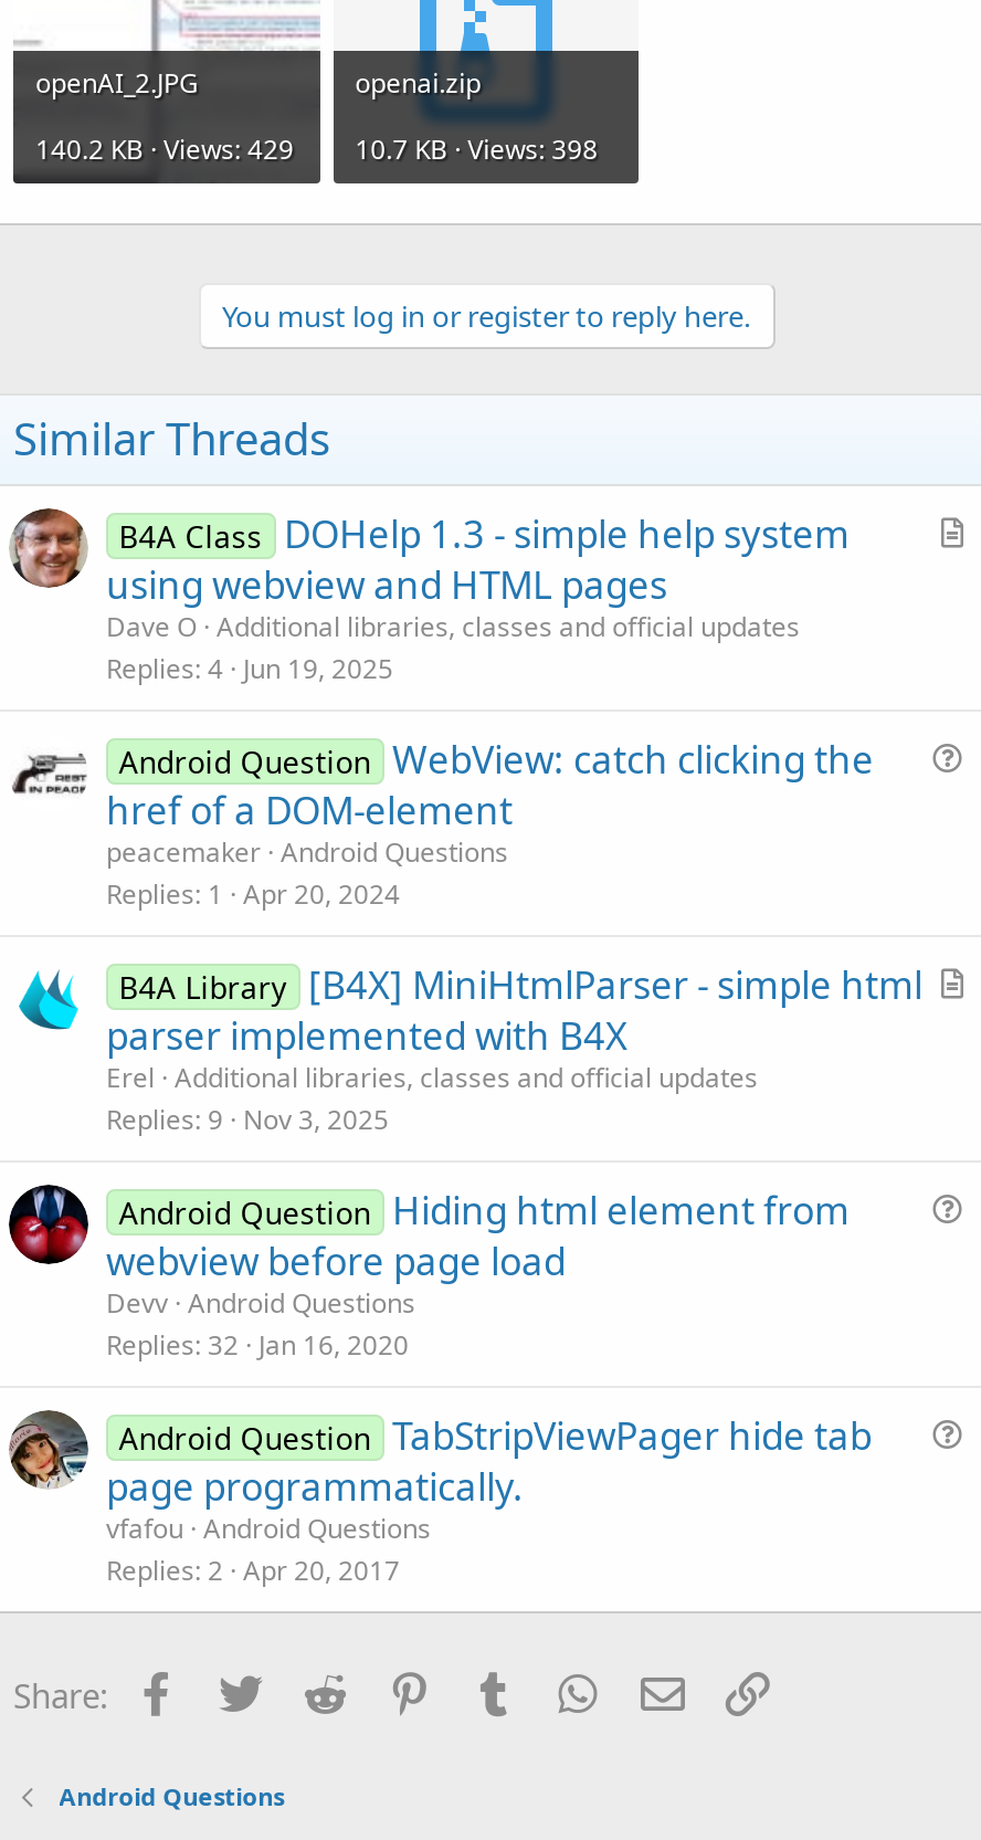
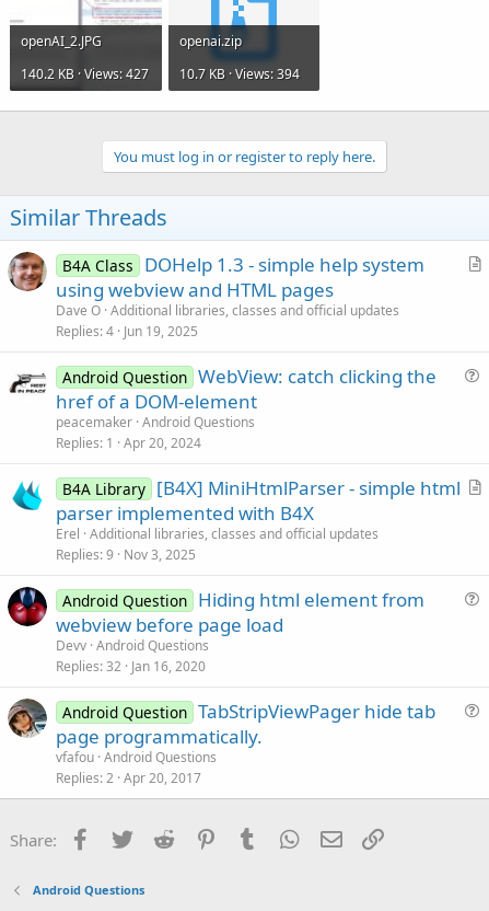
- 140.2 KB · Views: 429
+ 140.2 KB · Views: 427

- 10.7 KB · Views: 398
+ 10.7 KB · Views: 394
